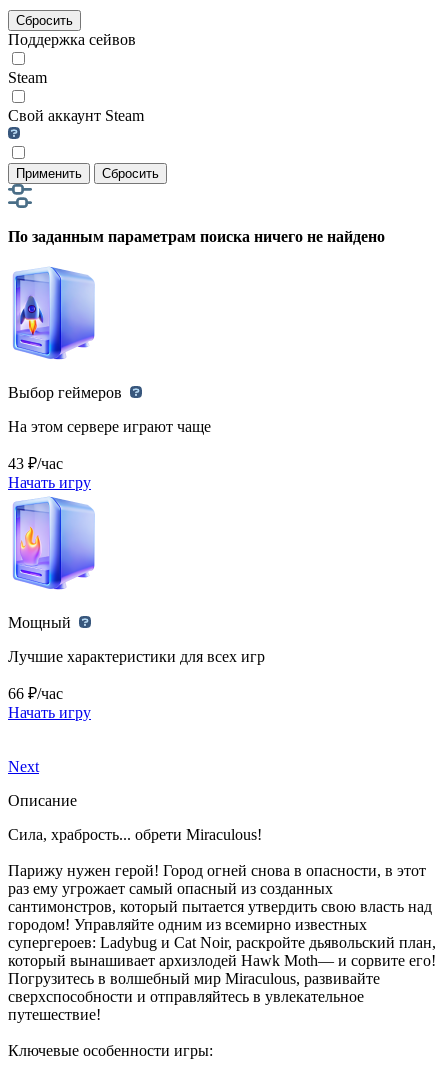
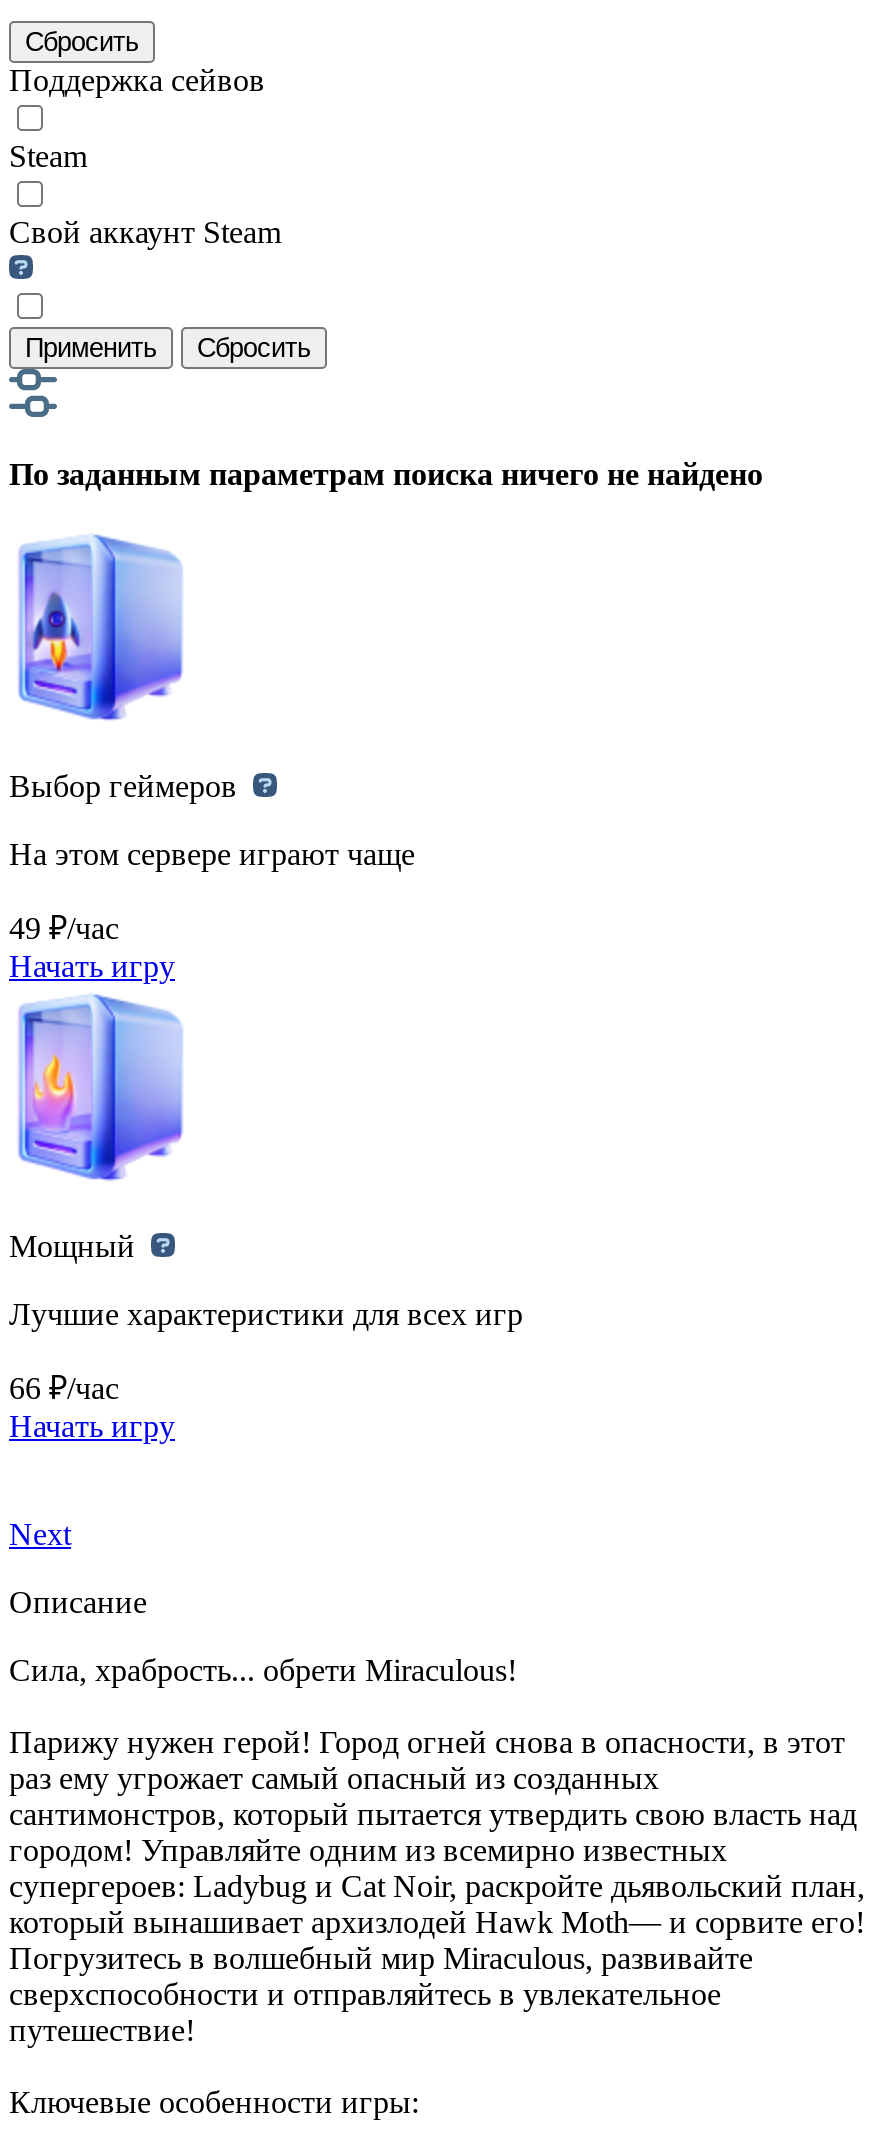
- 43 ₽/час
+ 49 ₽/час
